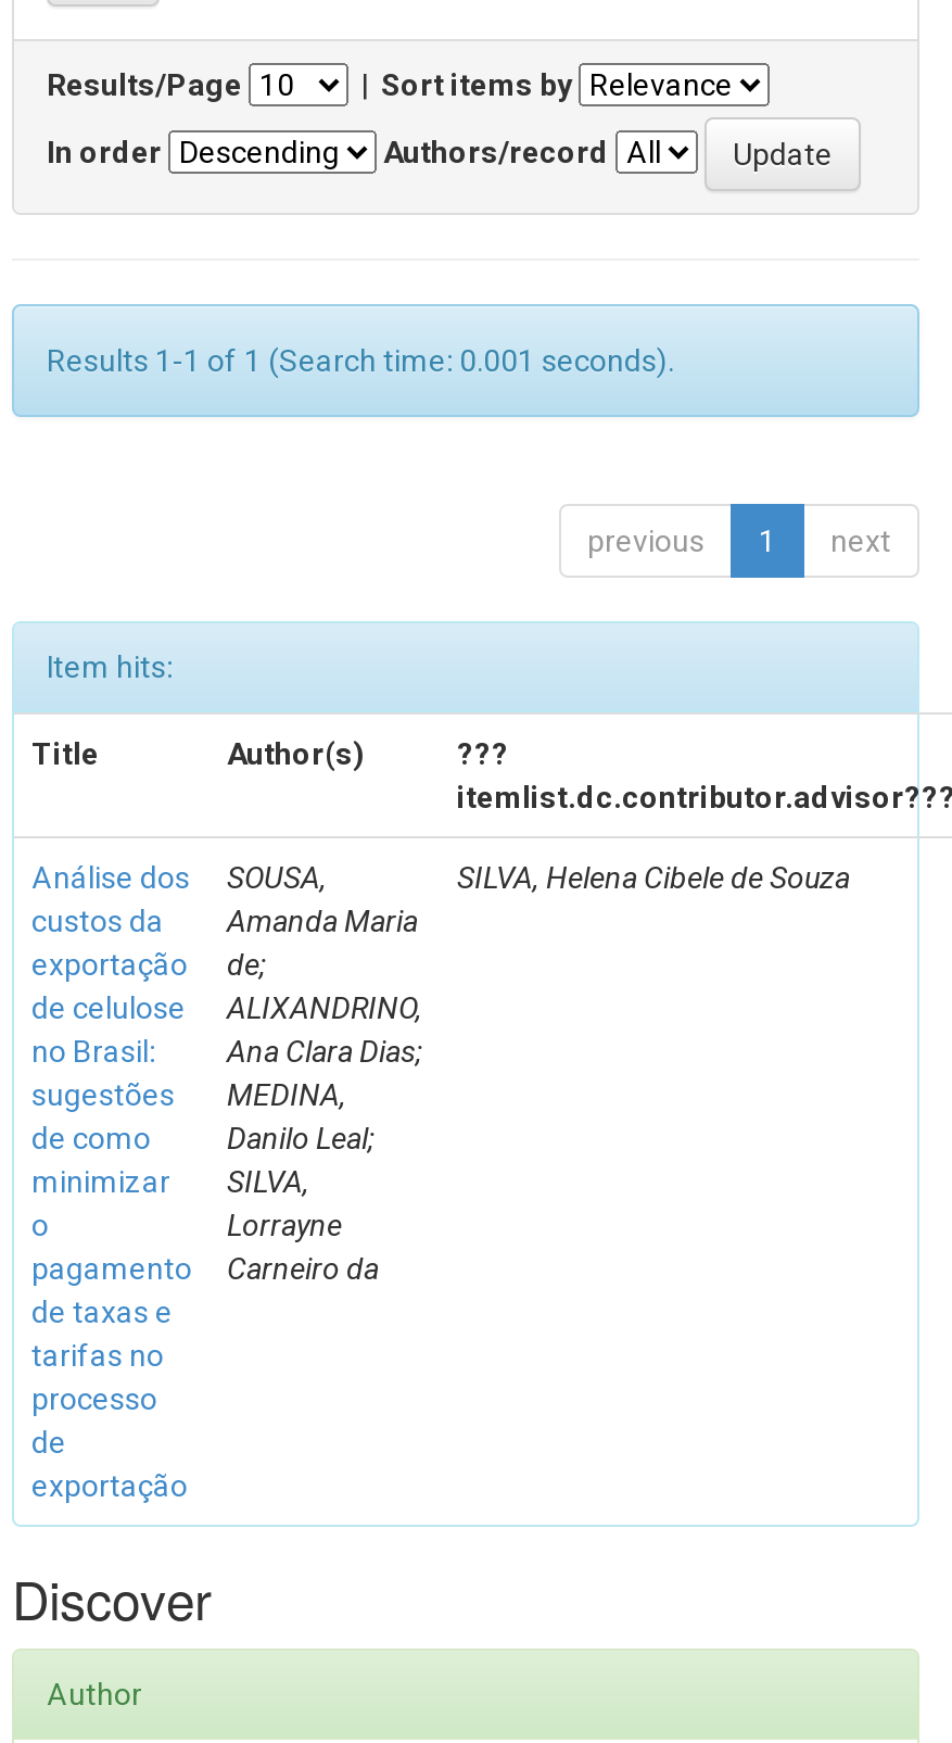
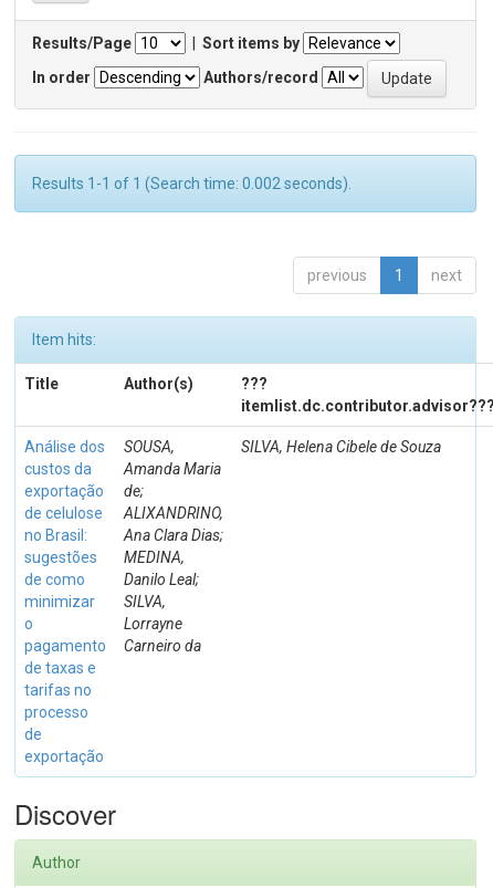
- Results 1-1 of 1 (Search time: 0.001 seconds).
+ Results 1-1 of 1 (Search time: 0.002 seconds).
